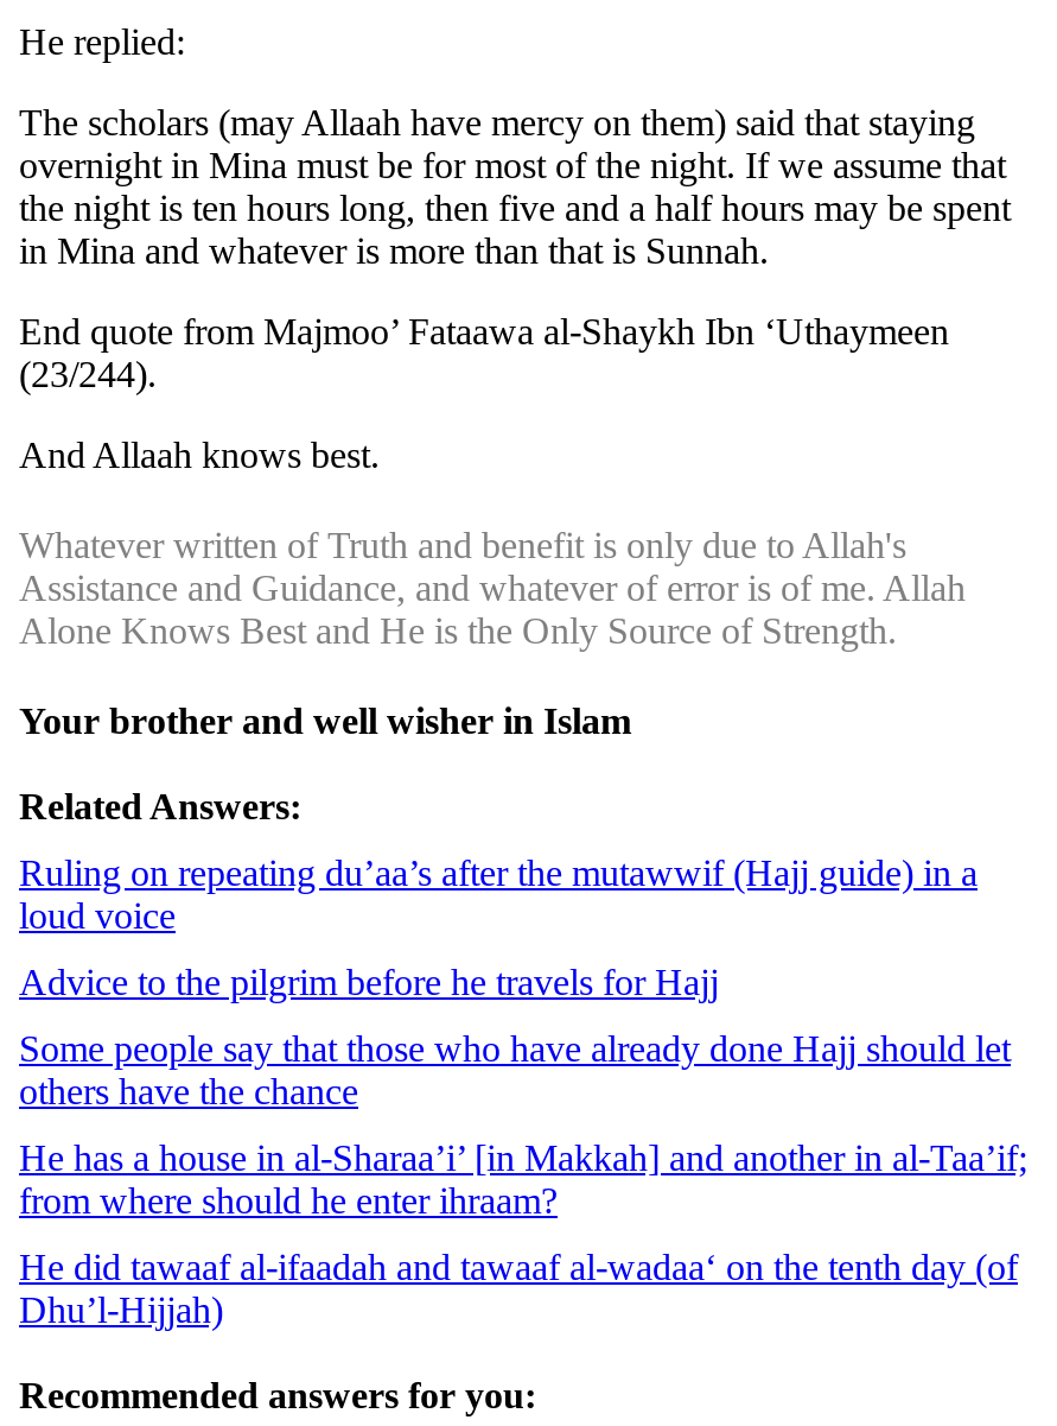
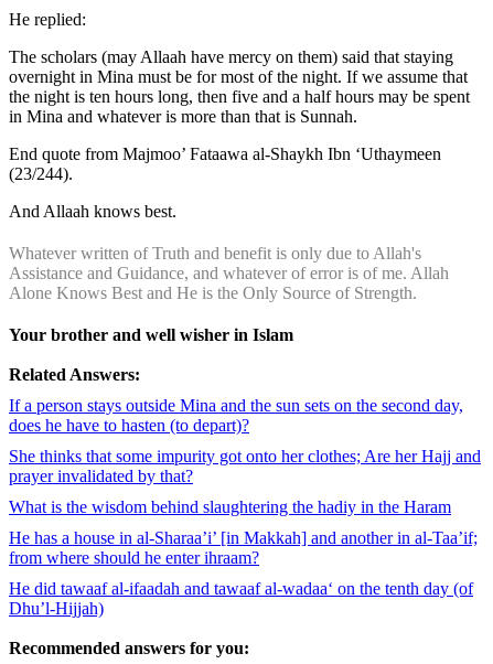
- Ruling on repeating du’aa’s after the mutawwif (Hajj guide) in a
- loud voice
+ If a person stays outside Mina and the sun sets on the second day,
+ does he have to hasten (to depart)?

- Advice to the pilgrim before he travels for Hajj
+ She thinks that some impurity got onto her clothes; Are her Hajj and
+ prayer invalidated by that?

- Some people say that those who have already done Hajj should let
- others have the chance
+ What is the wisdom behind slaughtering the hadiy in the Haram
